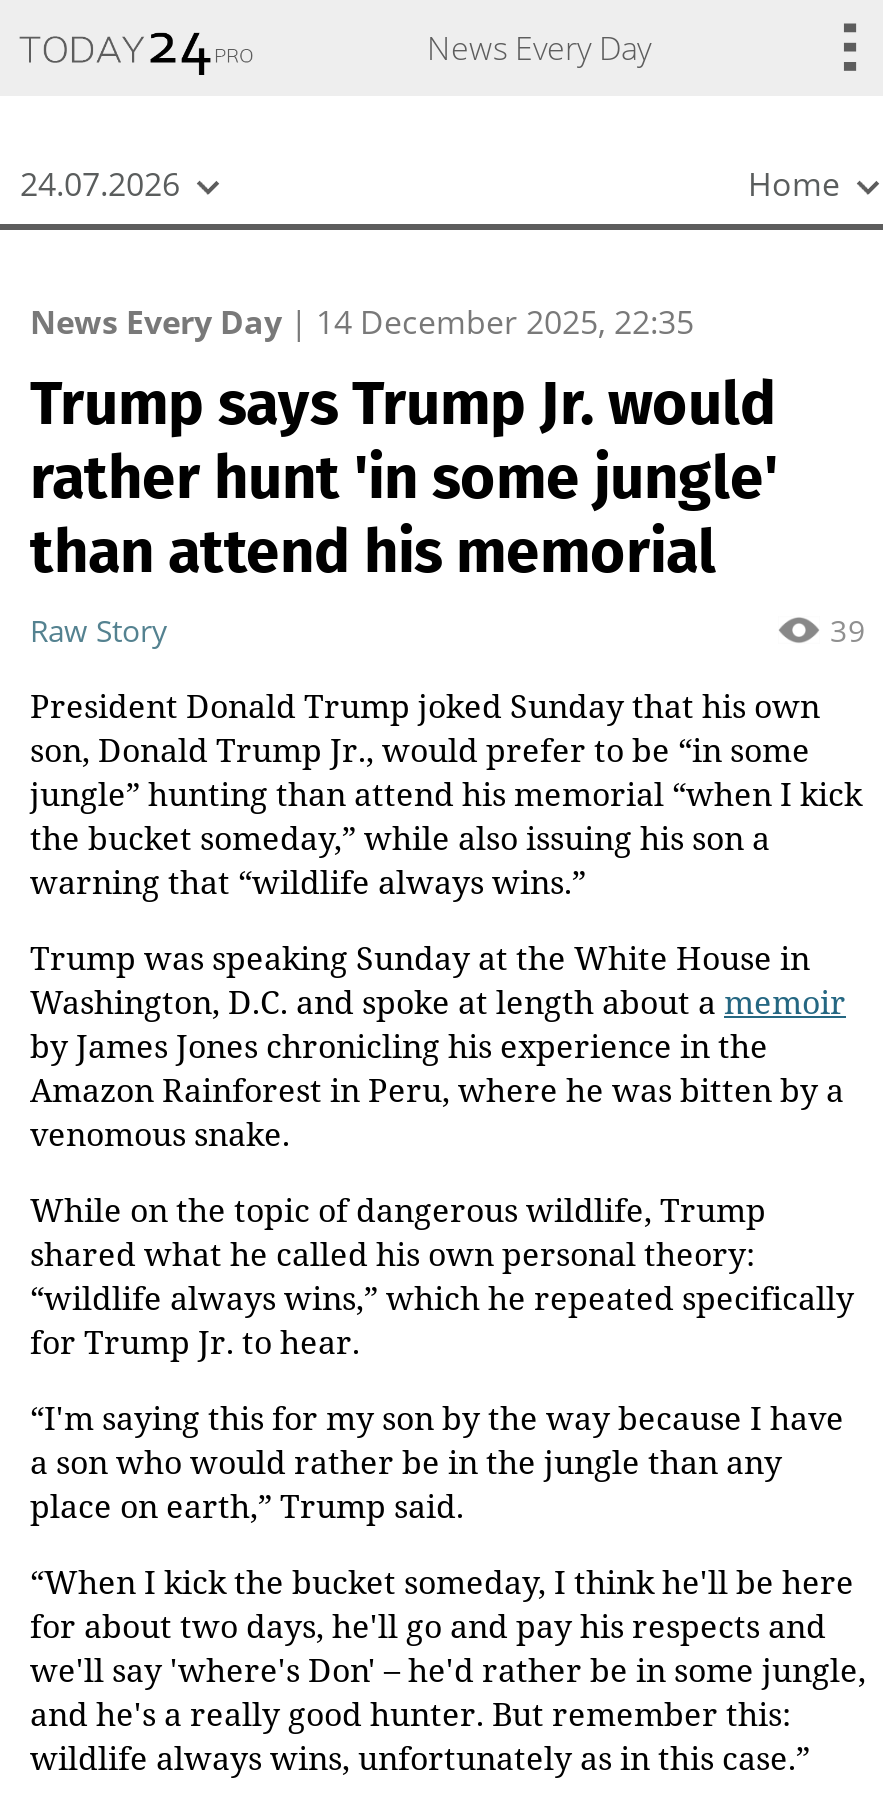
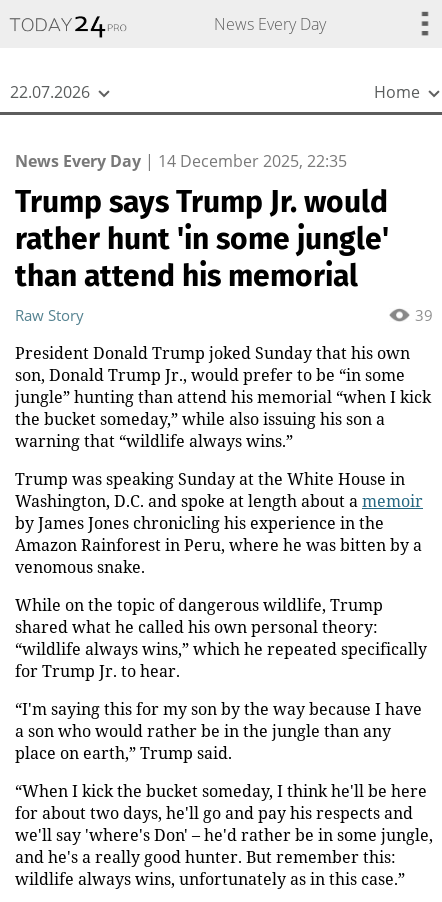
- 24.07.2026
+ 22.07.2026
